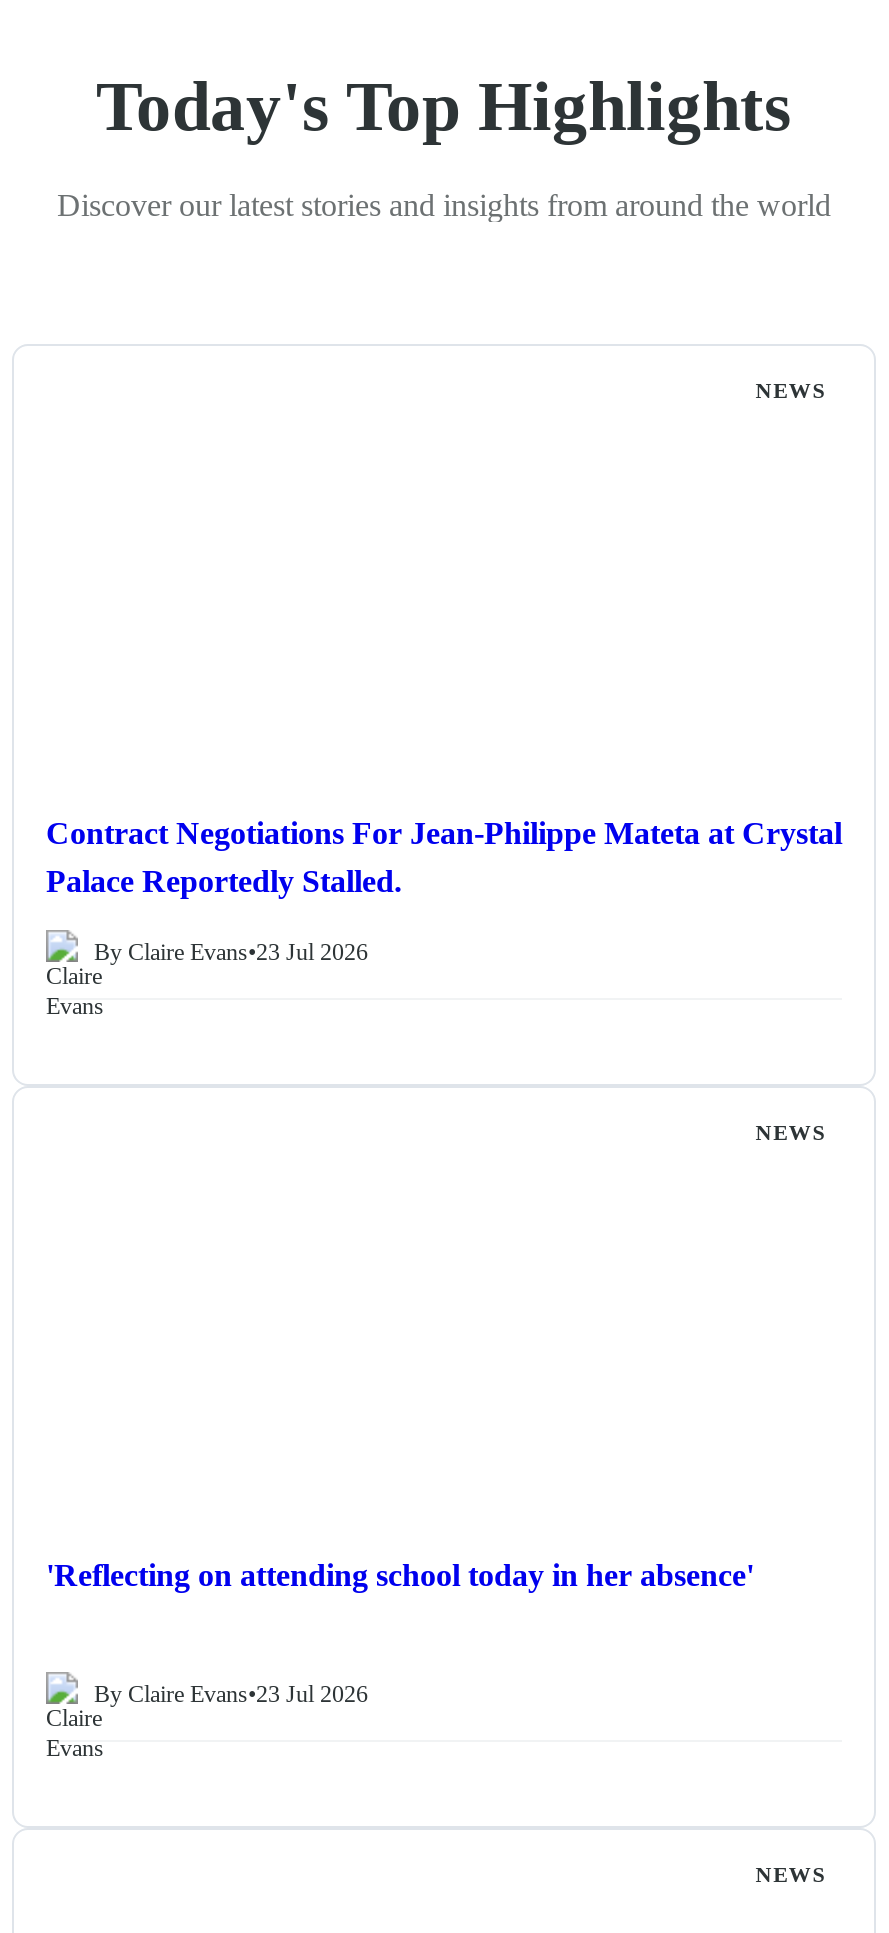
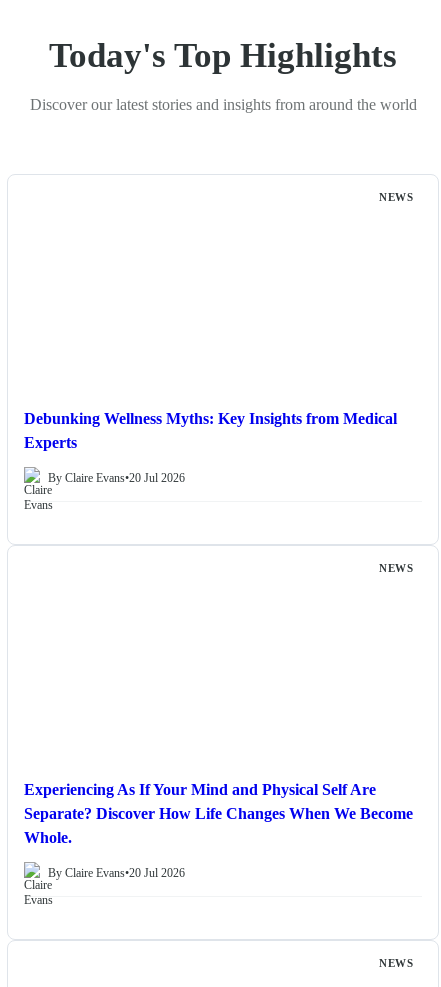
- Contract Negotiations For Jean-Philippe Mateta at Crystal
- Palace Reportedly Stalled.
+ Debunking Wellness Myths: Key Insights from Medical
+ Experts

- By Claire Evans•23 Jul 2026
+ By Claire Evans•20 Jul 2026

- 'Reflecting on attending school today in her absence'
+ Experiencing As If Your Mind and Physical Self Are
+ Separate? Discover How Life Changes When We Become
+ Whole.

- By Claire Evans•23 Jul 2026
+ By Claire Evans•20 Jul 2026
